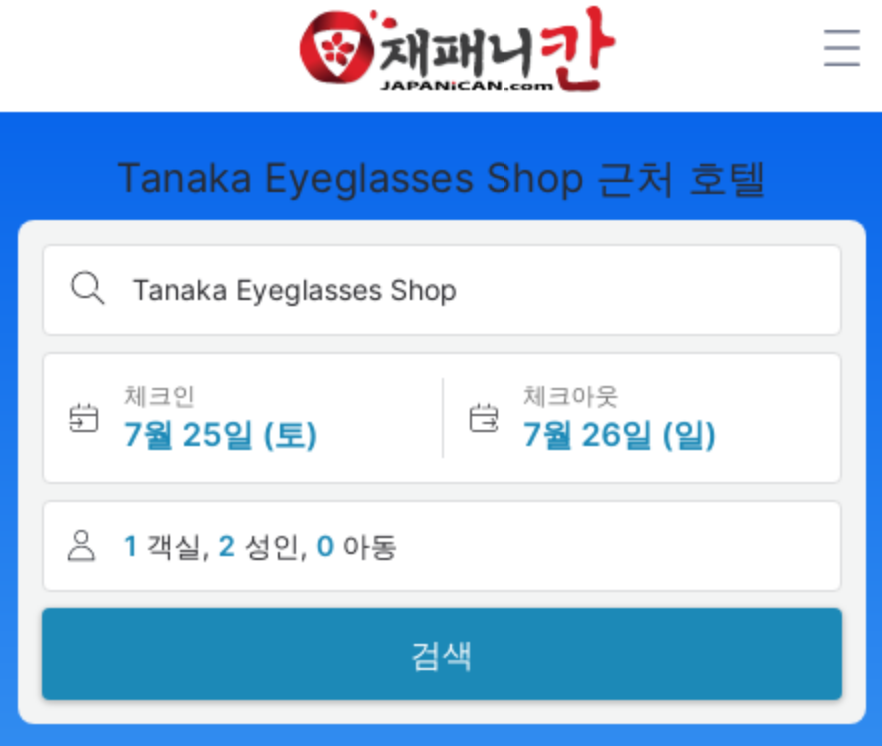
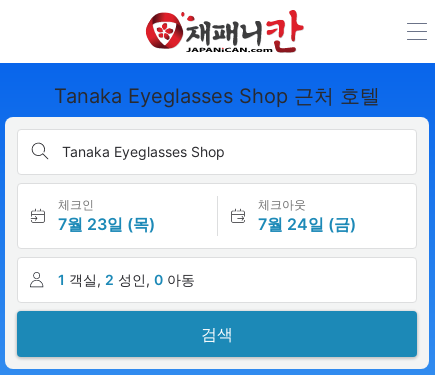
- 7월 25일 (토)
+ 7월 23일 (목)

- 7월 26일 (일)
+ 7월 24일 (금)
